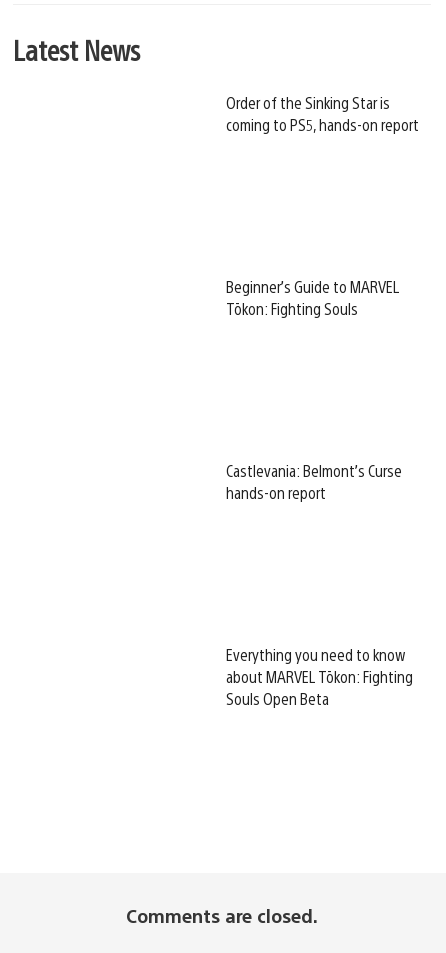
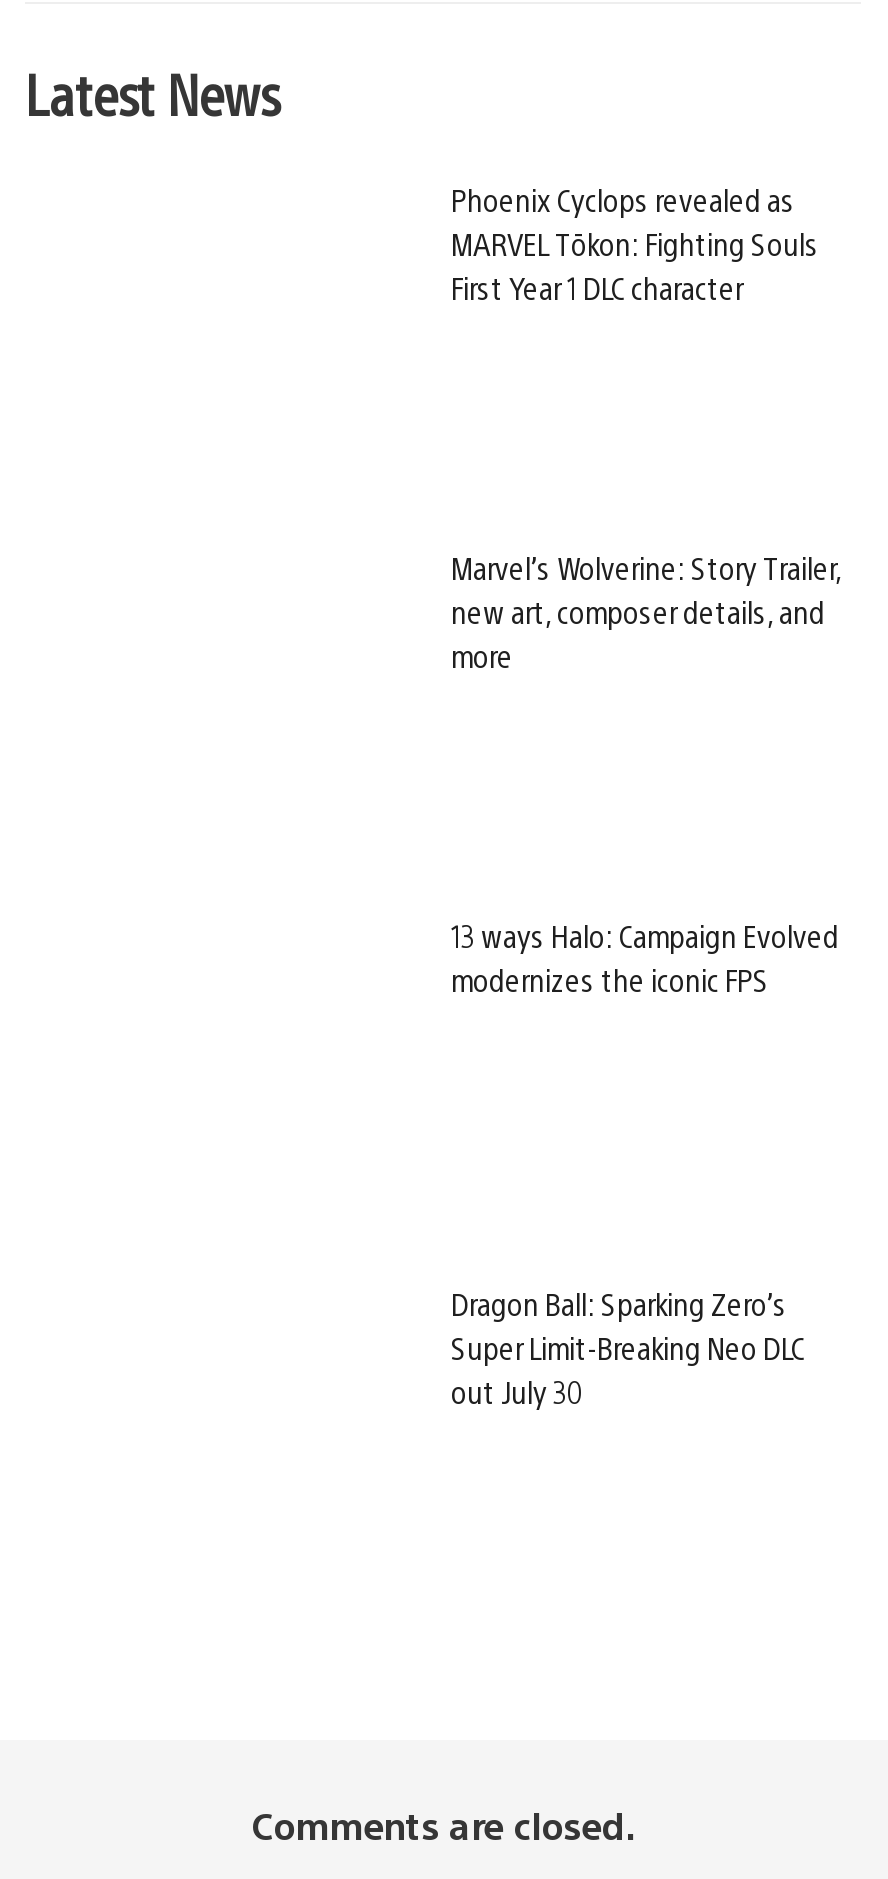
- Order of the Sinking Star is
- coming to PS5, hands-on report
+ Phoenix Cyclops revealed as
+ MARVEL Tōkon: Fighting Souls
+ First Year 1 DLC character

- Beginner’s Guide to MARVEL
- Tōkon: Fighting Souls
+ Marvel’s Wolverine: Story Trailer,
+ new art, composer details, and
+ more

- Castlevania: Belmont’s Curse
- hands-on report
+ 13 ways Halo: Campaign Evolved
+ modernizes the iconic FPS

- Everything you need to know
- about MARVEL Tōkon: Fighting
- Souls Open Beta
+ Dragon Ball: Sparking Zero’s
+ Super Limit-Breaking Neo DLC
+ out July 30
